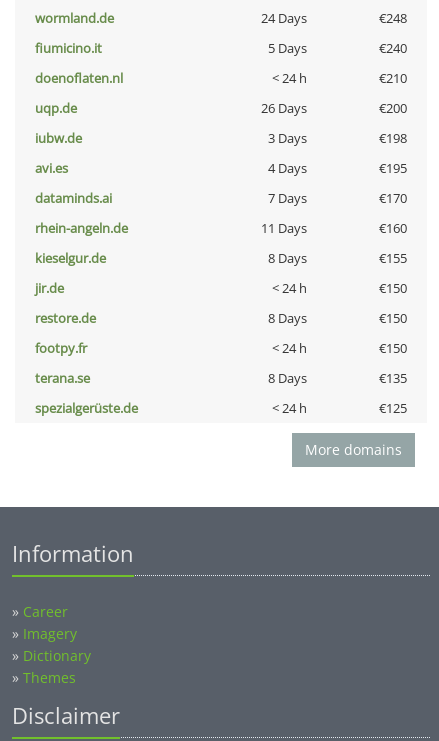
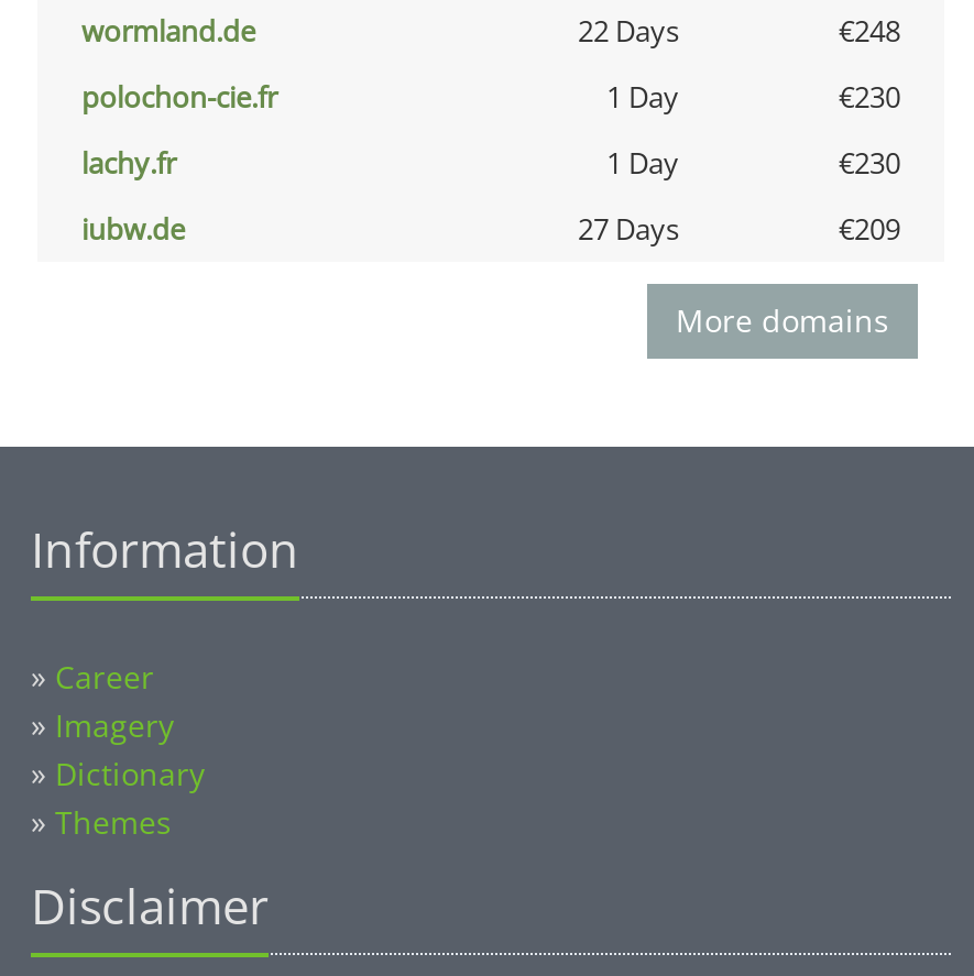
- 24 Days
+ 22 Days

- fiumicino.it
- 5 Days
- €240
- doenoflaten.nl
- < 24 h
- €210
- uqp.de
- 26 Days
- €200
+ polochon-cie.fr
+ 1 Day
+ €230
+ lachy.fr
+ 1 Day
+ €230

- 3 Days
- €198
- avi.es
- 4 Days
- €195
- dataminds.ai
- 7 Days
- €170
- rhein-angeln.de
- 11 Days
- €160
- kieselgur.de
- 8 Days
- €155
- jir.de
- < 24 h
- €150
- restore.de
- 8 Days
- €150
- footpy.fr
- < 24 h
- €150
- terana.se
- 8 Days
- €135
- spezialgerüste.de
- < 24 h
- €125
+ 27 Days
+ €209
